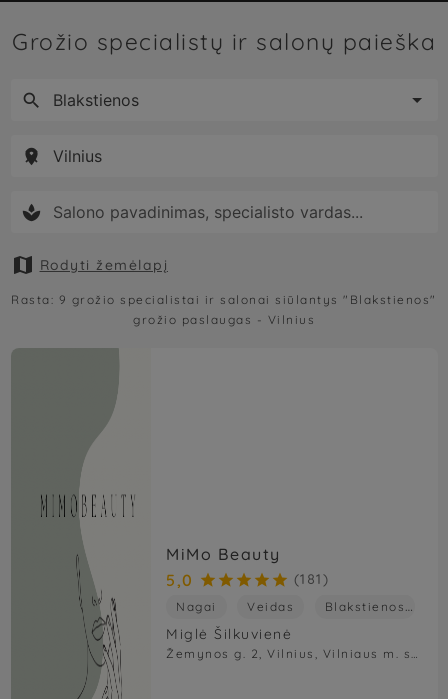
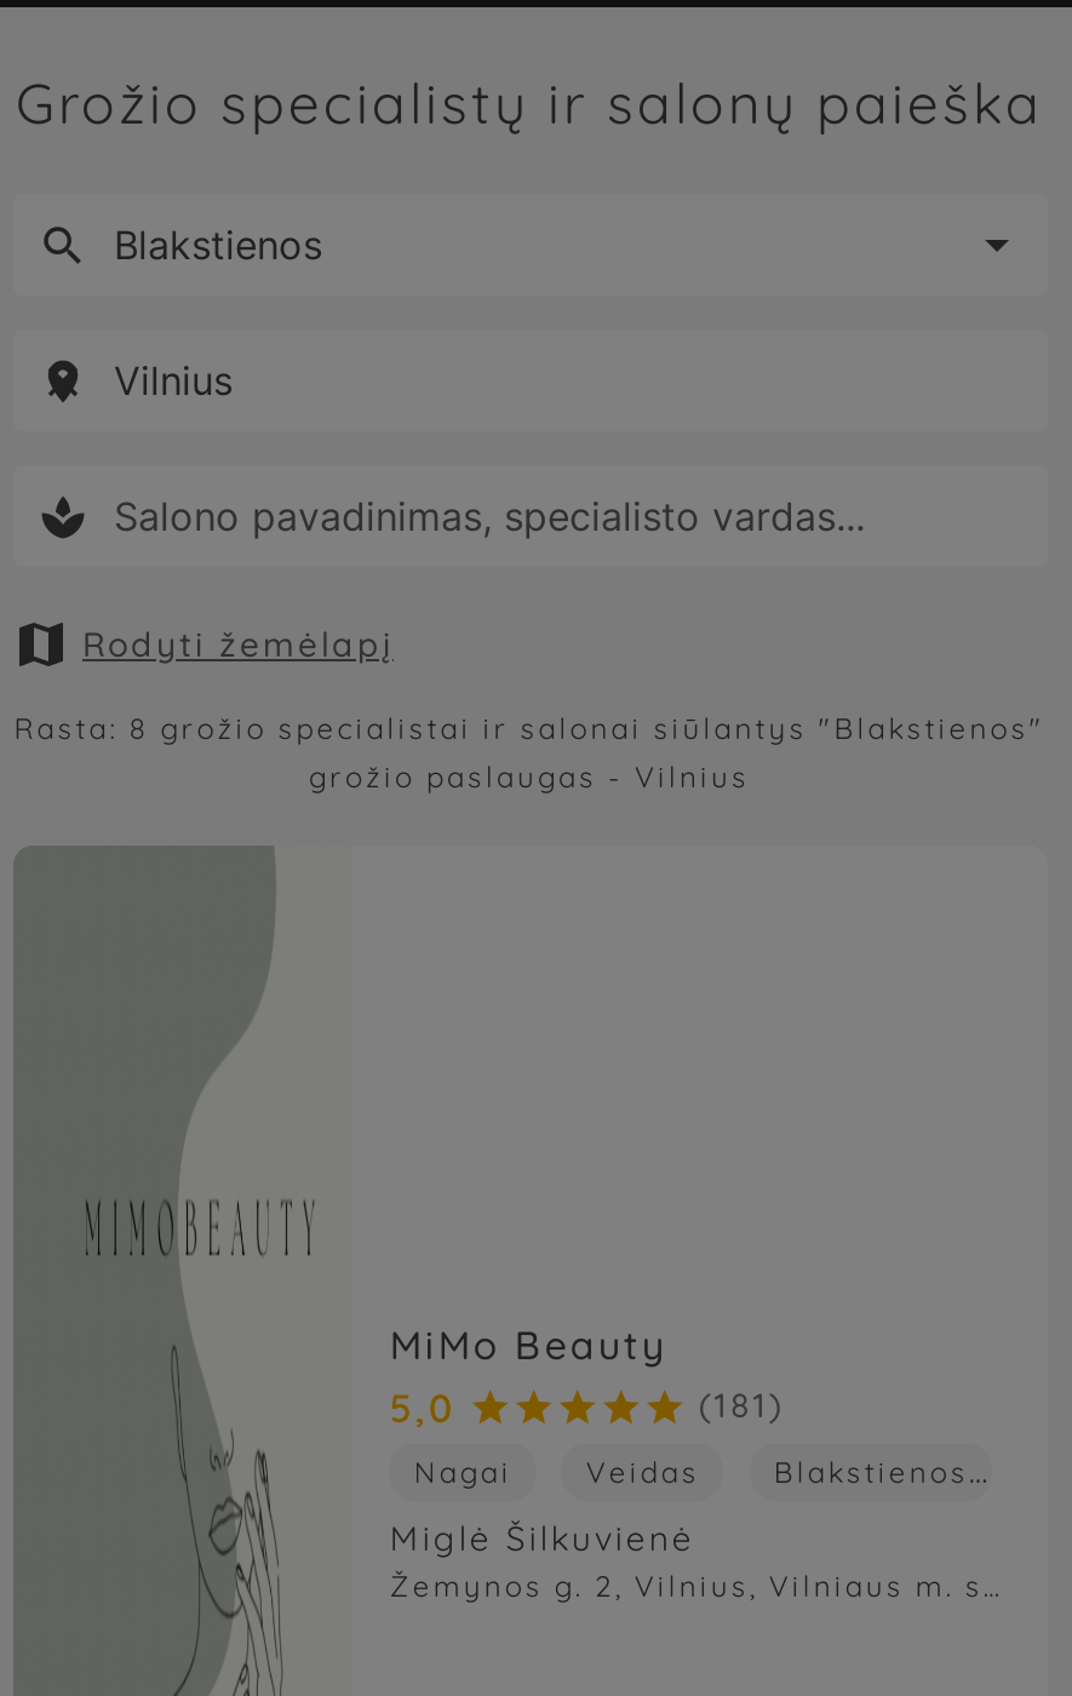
- Rasta: 9 grožio specialistai ir salonai siūlantys "Blakstienos"
+ Rasta: 8 grožio specialistai ir salonai siūlantys "Blakstienos"
